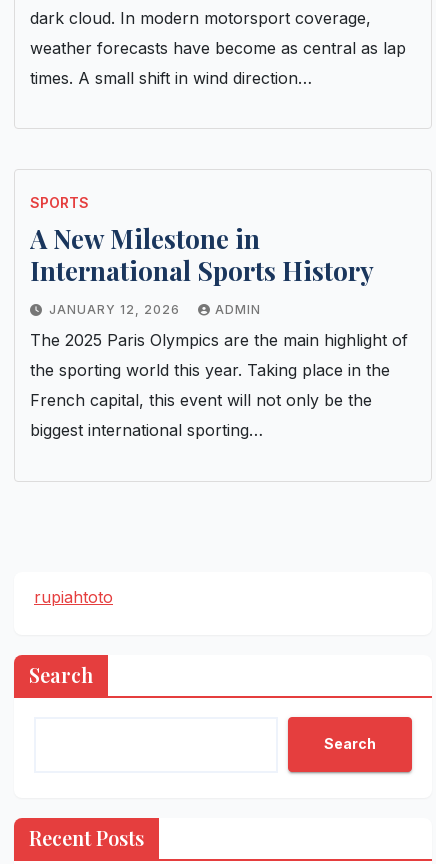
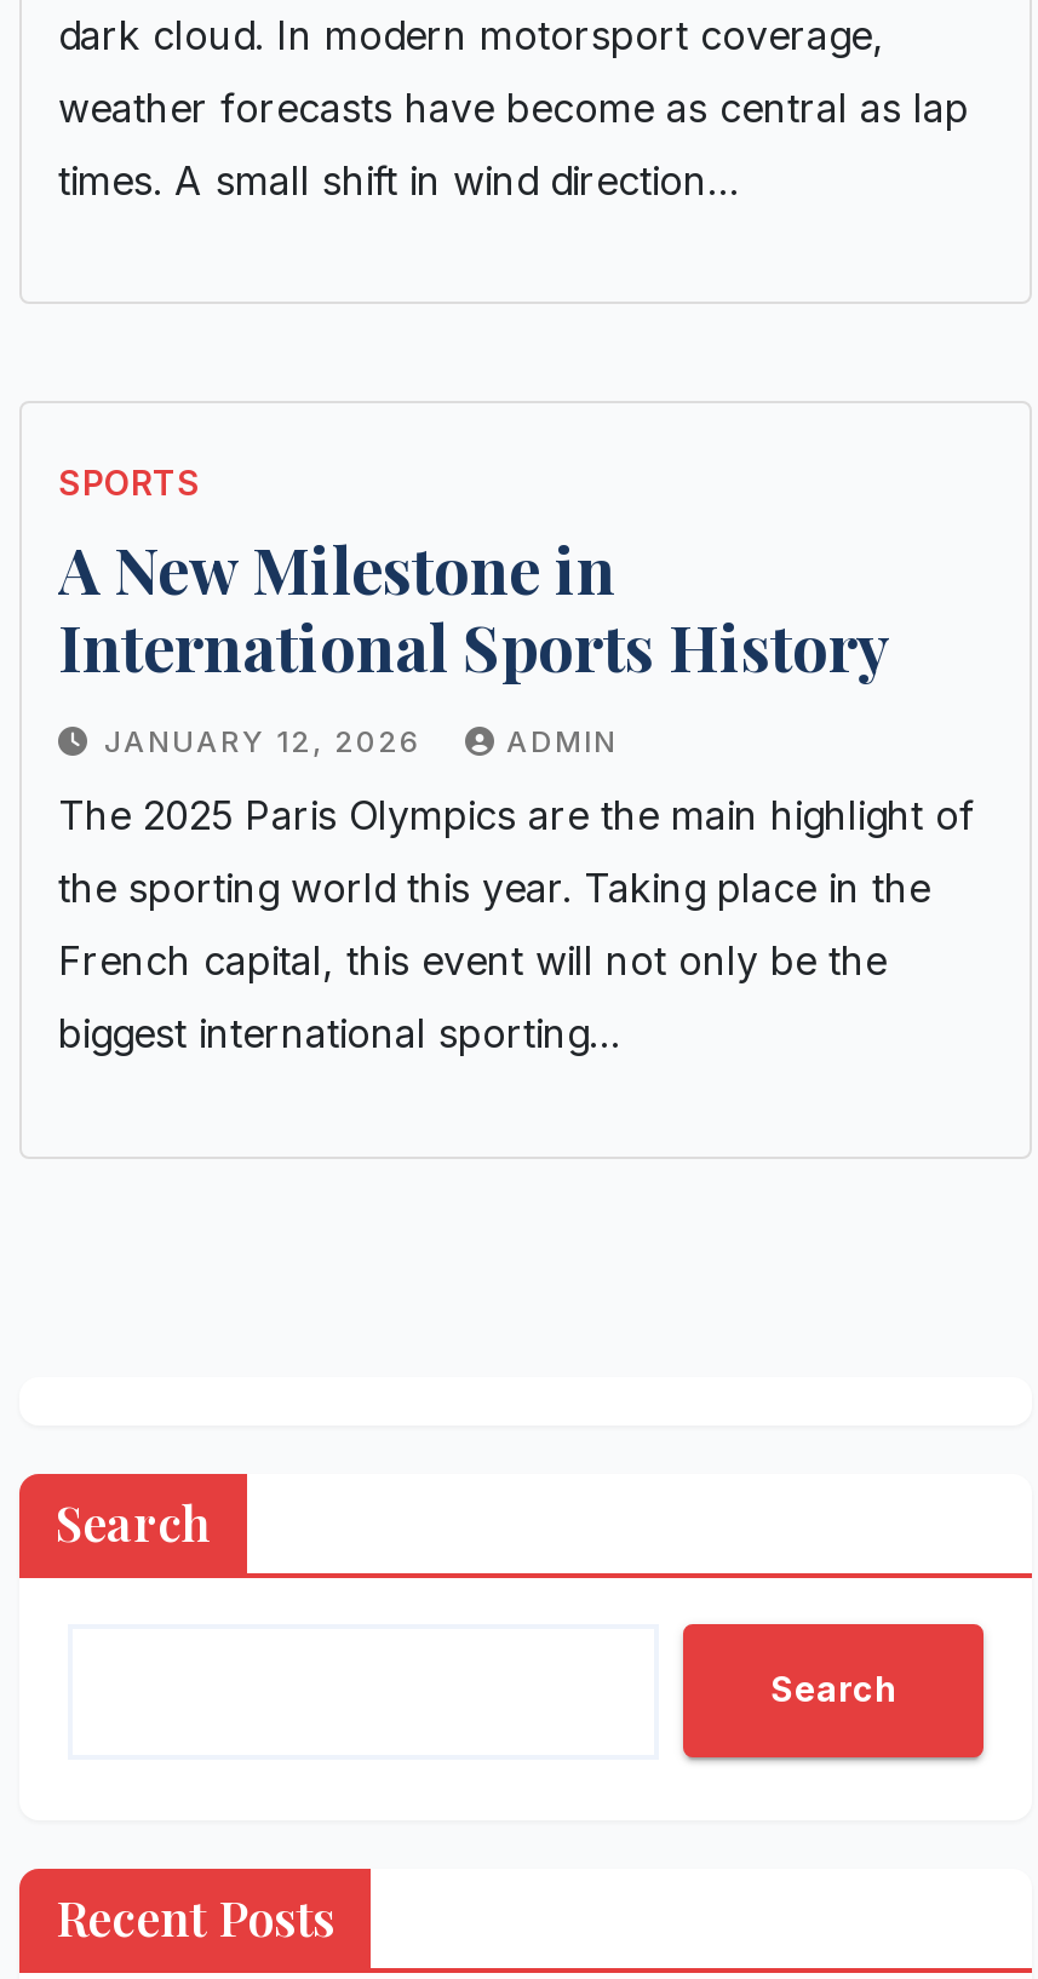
- rupiahtoto
